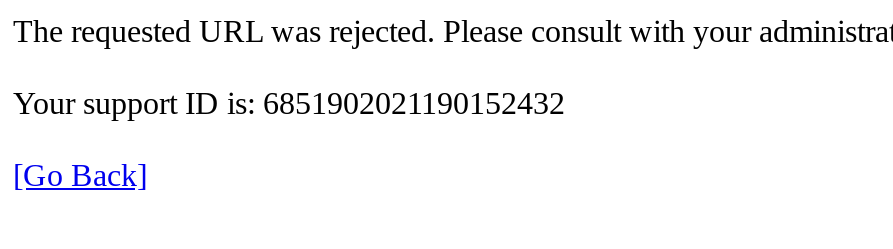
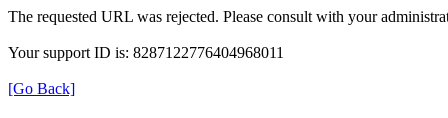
- Your support ID is: 6851902021190152432
+ Your support ID is: 8287122776404968011
